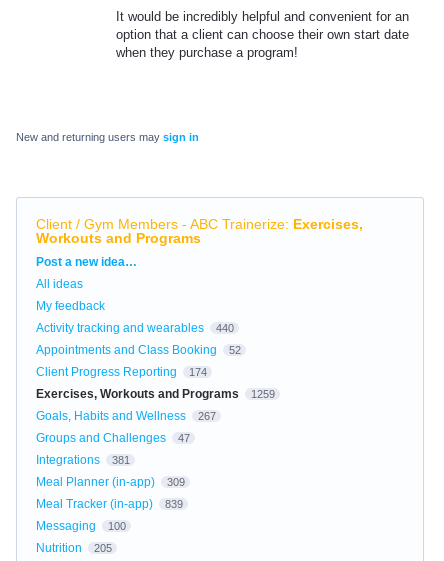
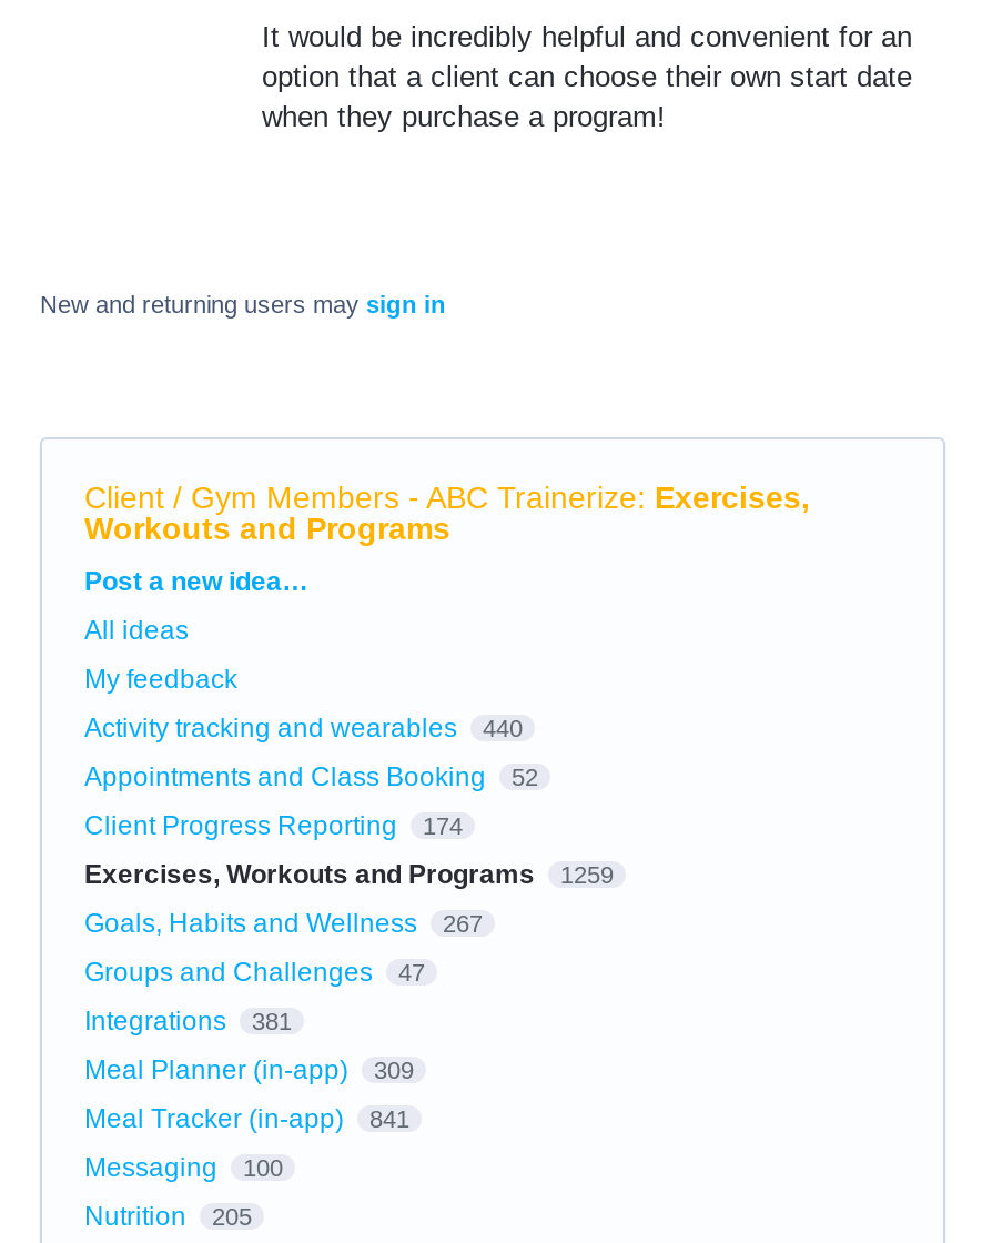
- Meal Tracker (in-app) 839
+ Meal Tracker (in-app) 841
